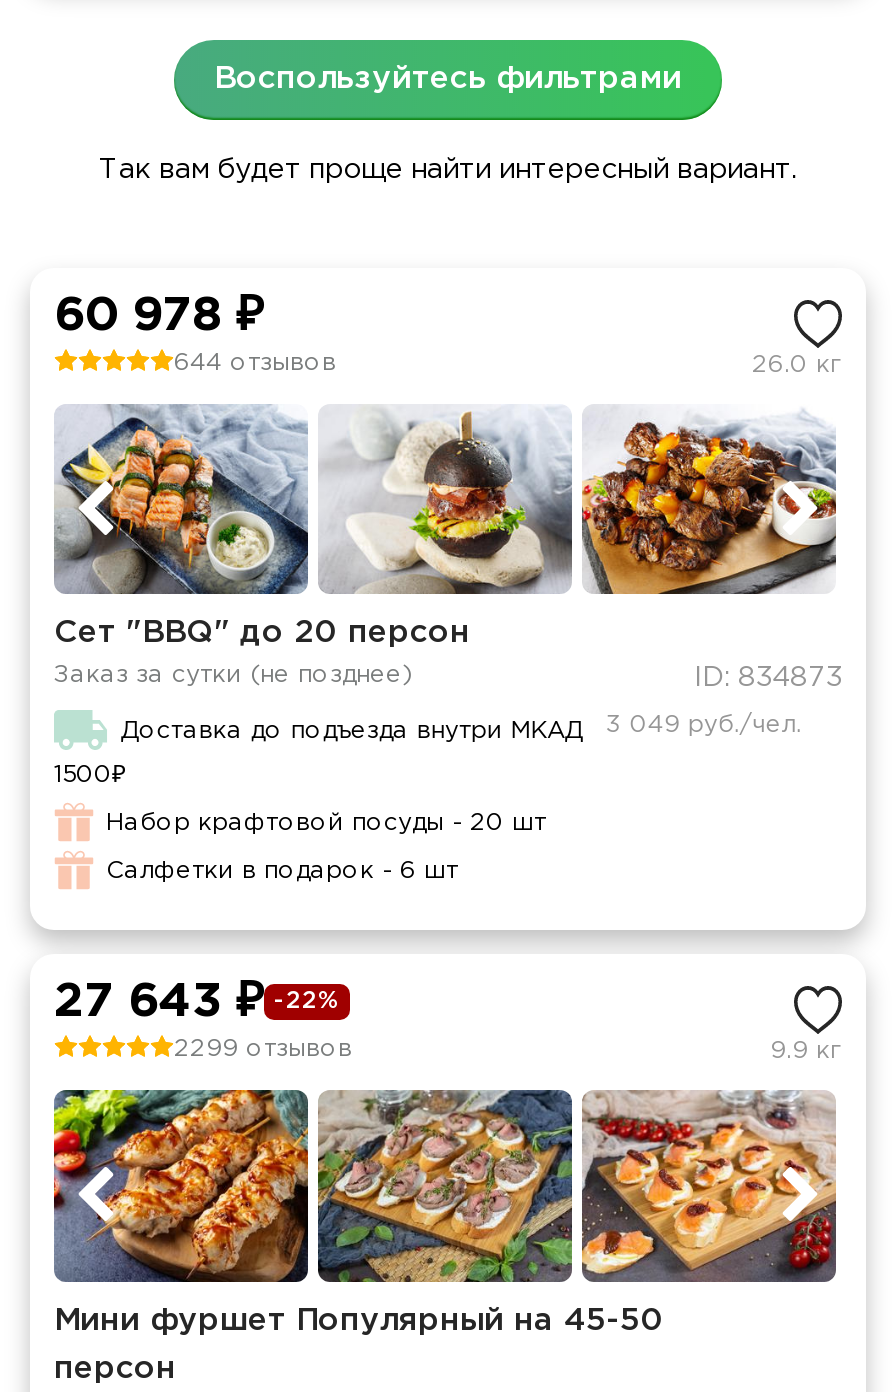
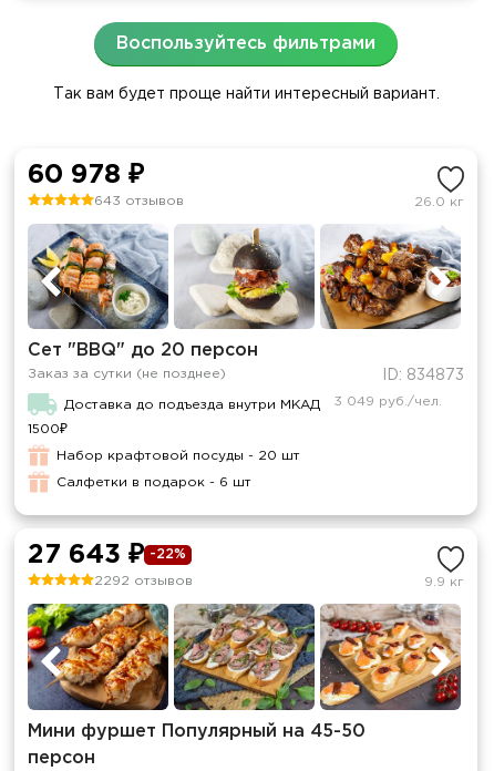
- 644 отзывов
+ 643 отзывов

- 2299 отзывов
+ 2292 отзывов
